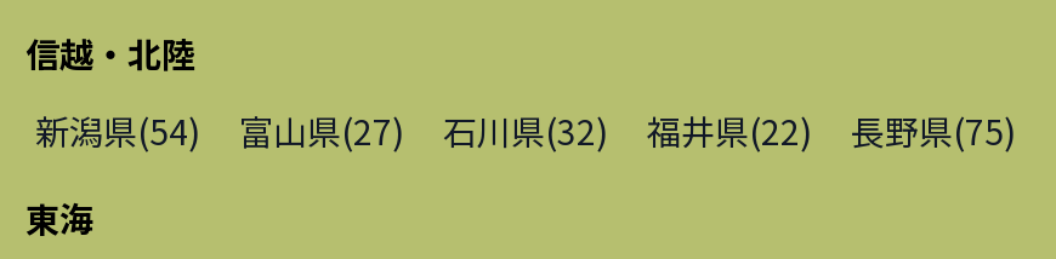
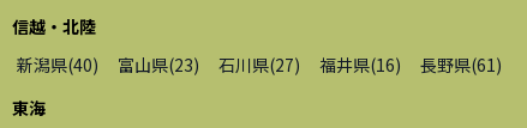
- 新潟県(54)
+ 新潟県(40)

- 富山県(27)
+ 富山県(23)

- 石川県(32)
+ 石川県(27)

- 福井県(22)
+ 福井県(16)

- 長野県(75)
+ 長野県(61)
